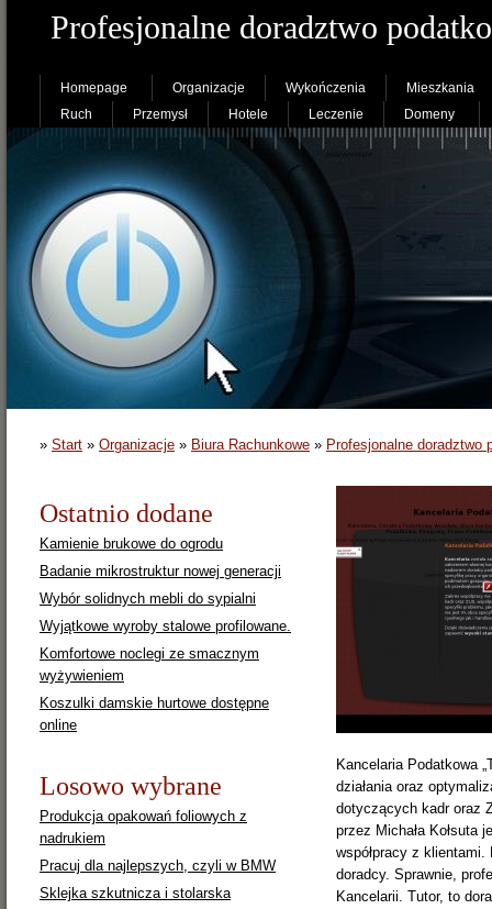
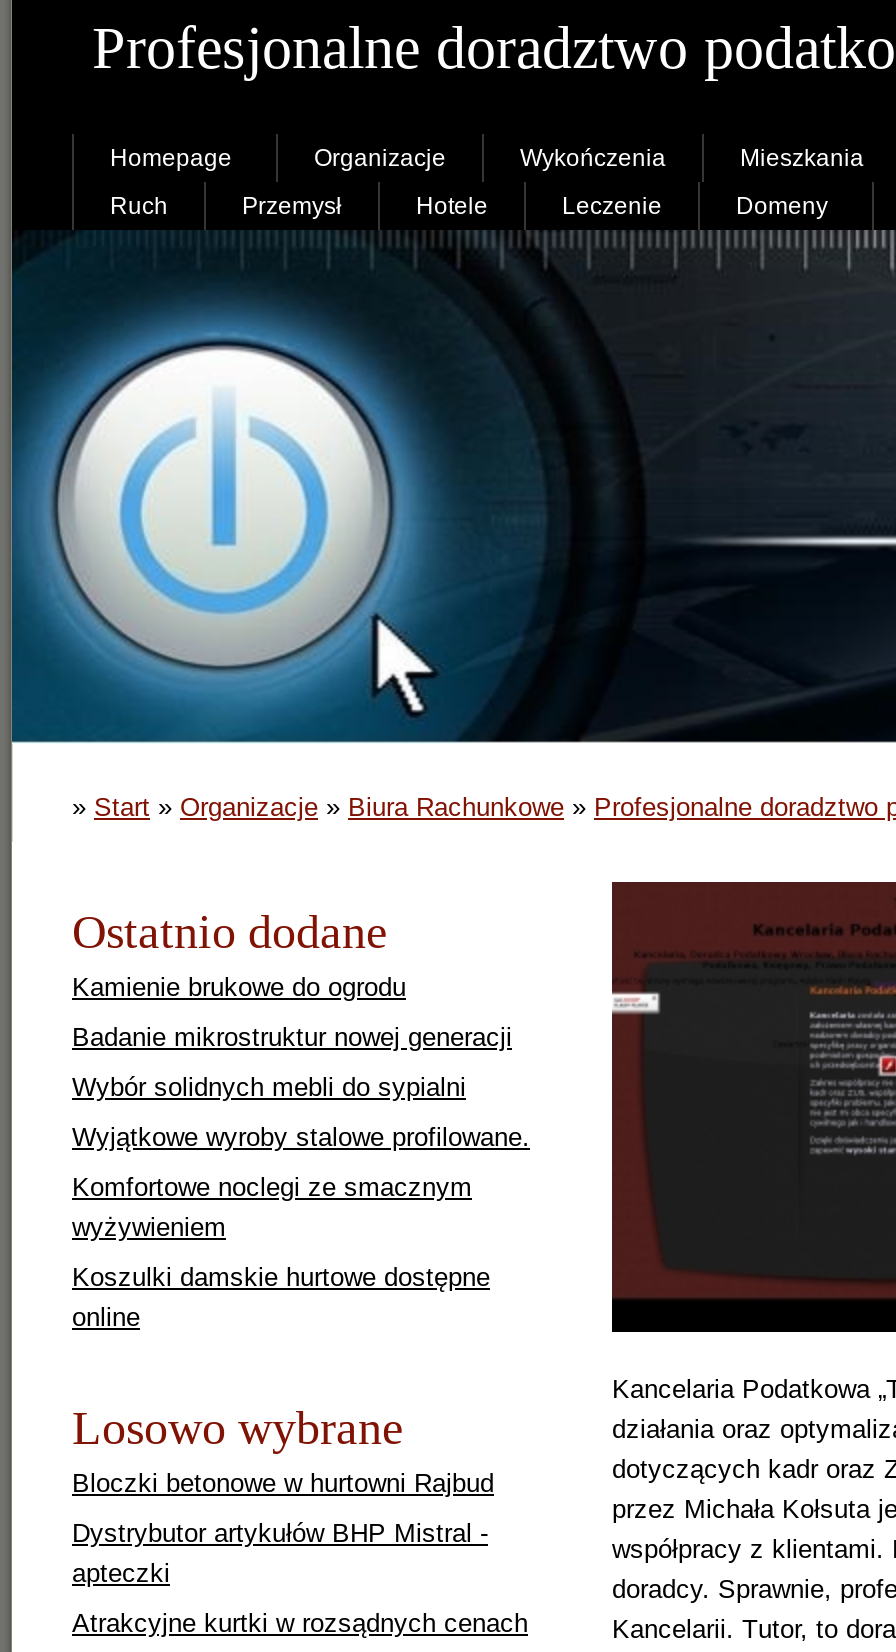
- Produkcja opakowań foliowych z
- nadrukiem
+ Bloczki betonowe w hurtowni Rajbud

- Pracuj dla najlepszych, czyli w BMW
+ Dystrybutor artykułów BHP Mistral -
+ apteczki

- Sklejka szkutnicza i stolarska
+ Atrakcyjne kurtki w rozsądnych cenach
